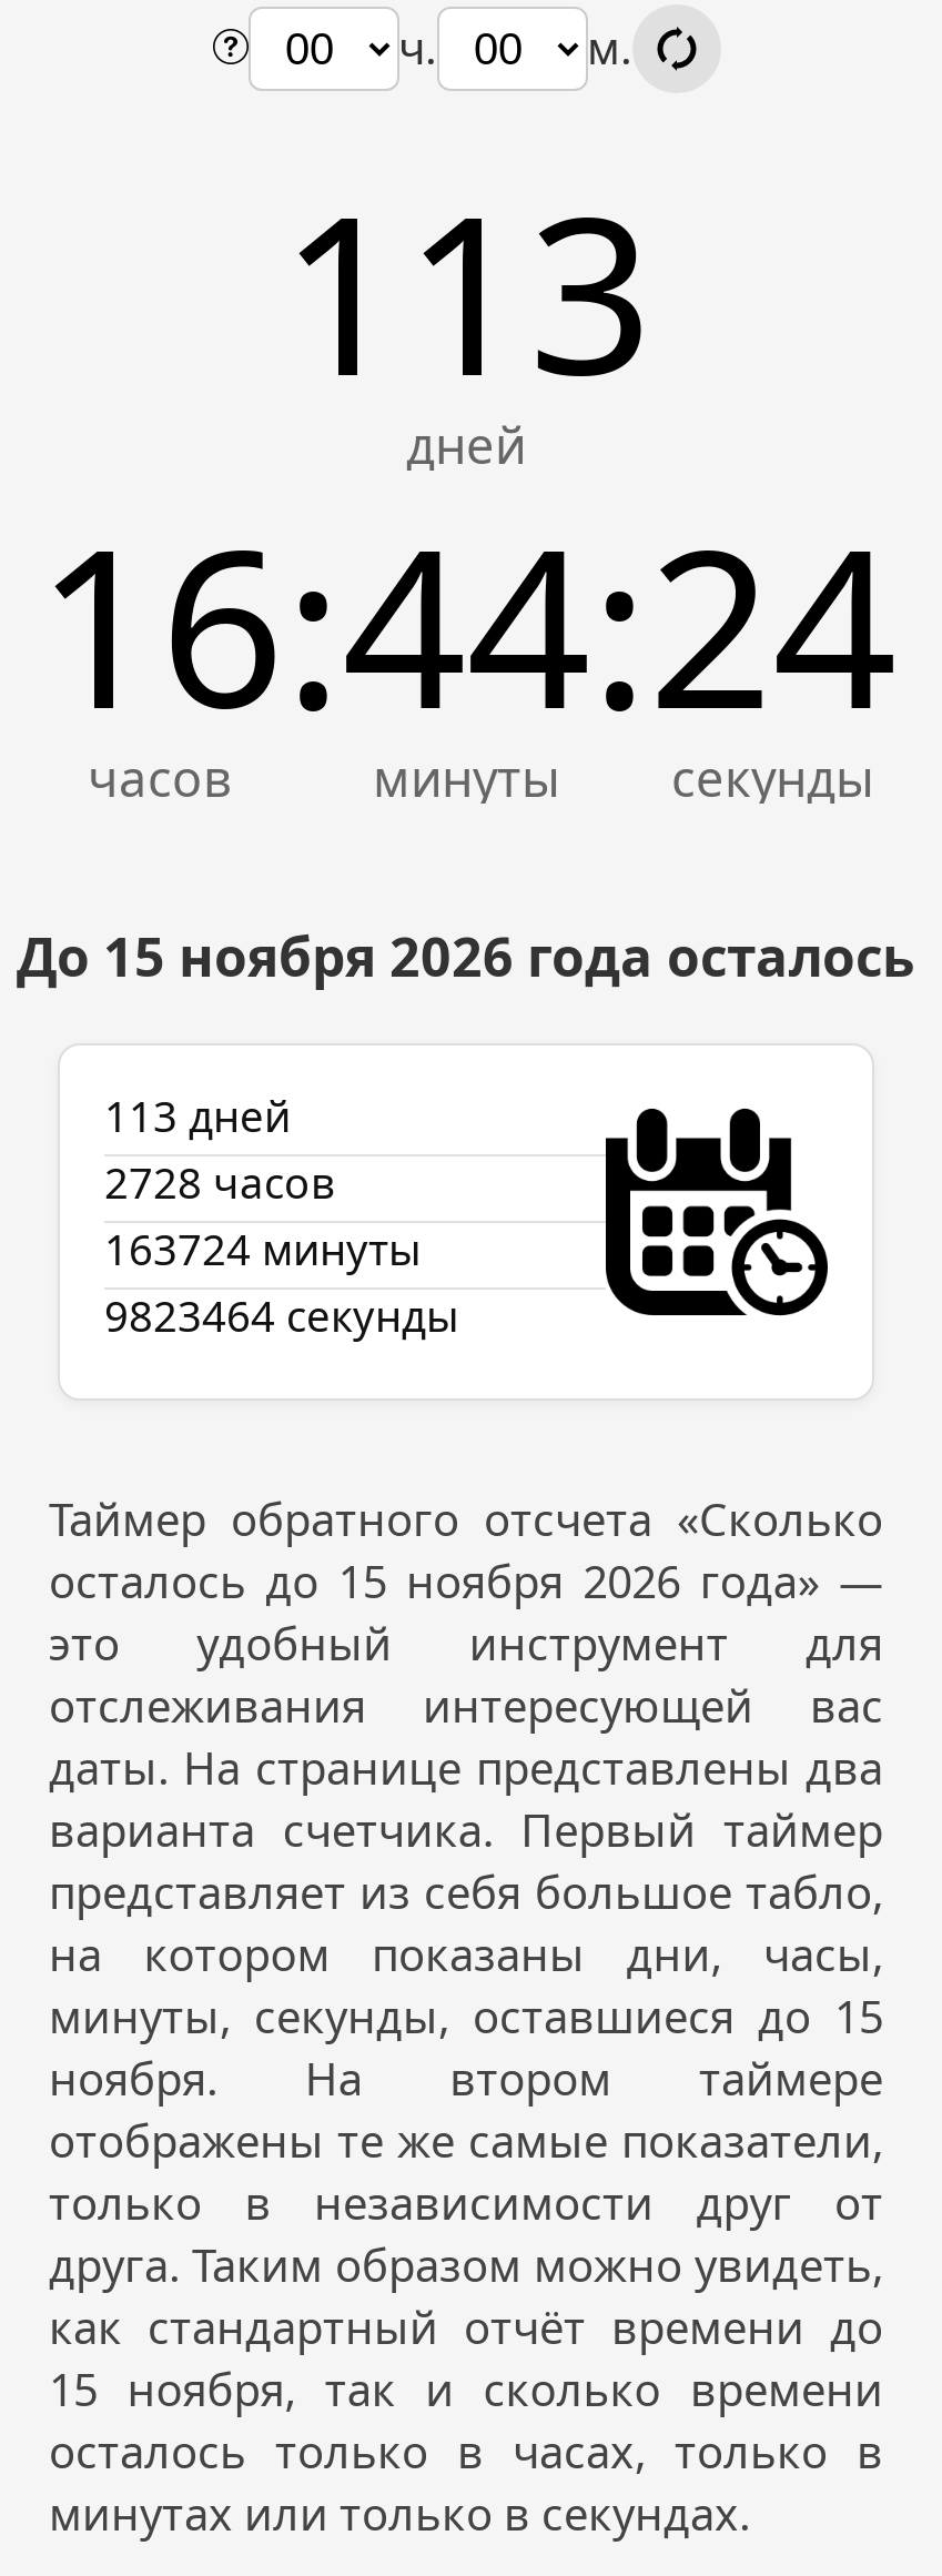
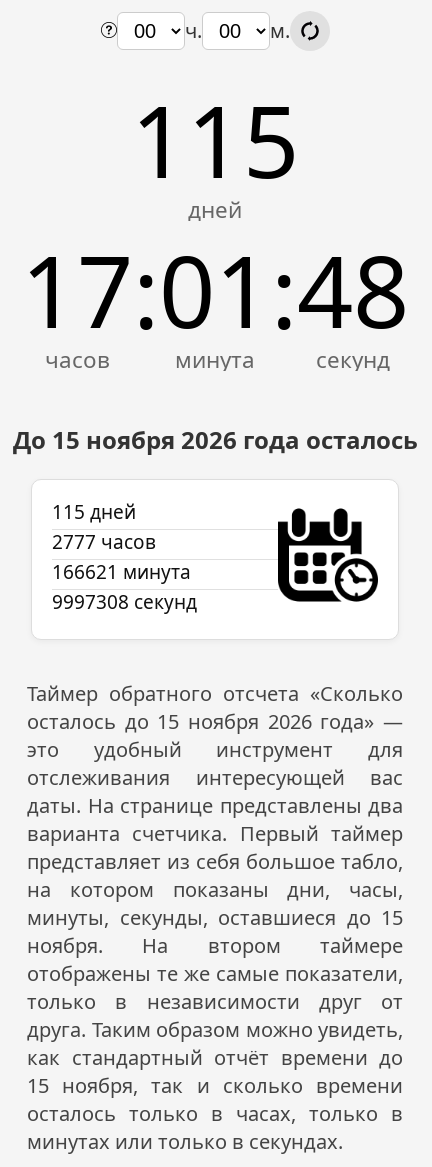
- 113
+ 115

- 16:44:24
+ 17:01:48

- 113 дней
- 2728 часов
- 163724 минуты
- 9823464 секунды
+ 115 дней
+ 2777 часов
+ 166621 минута
+ 9997308 секунд
